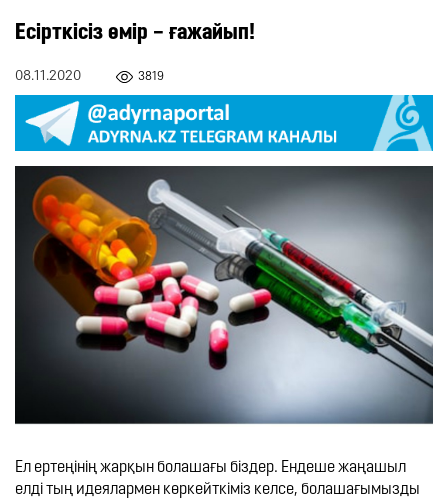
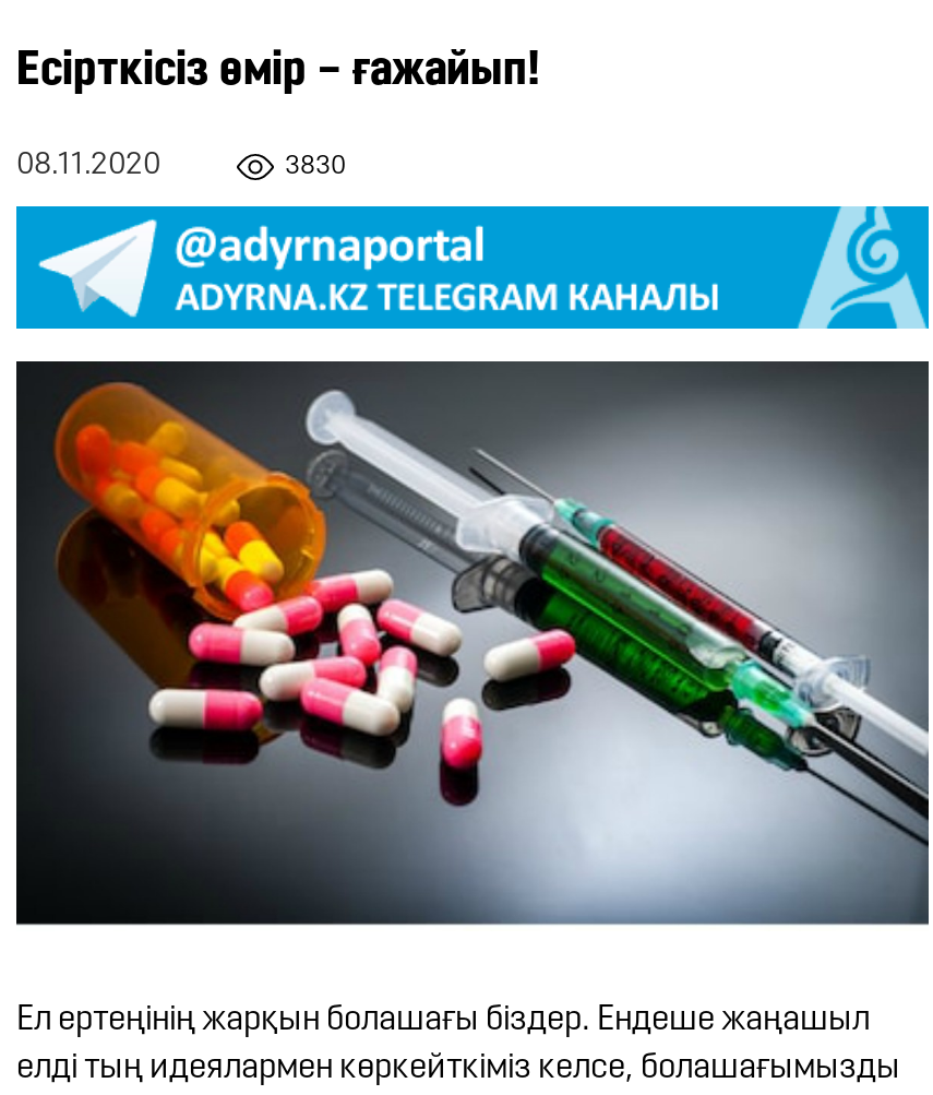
- 3819
+ 3830
